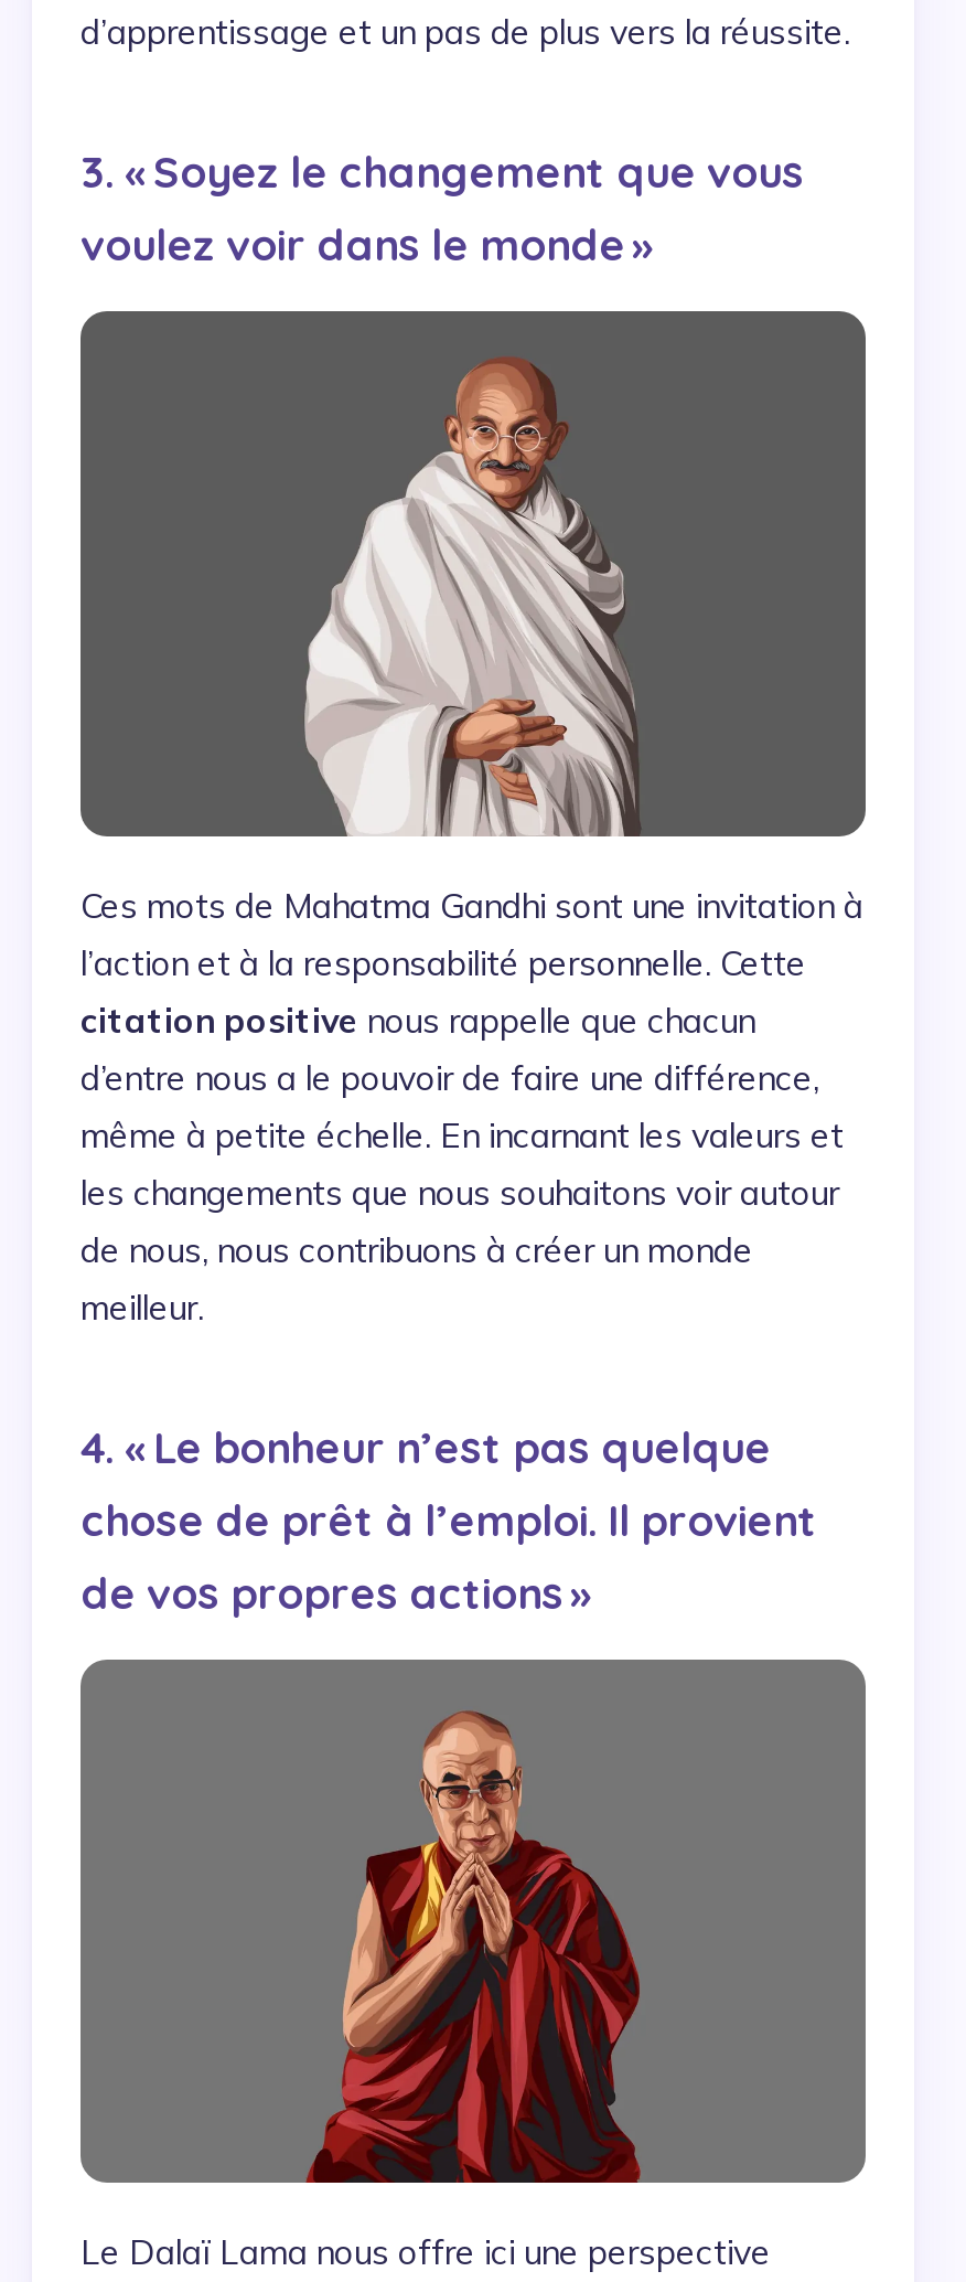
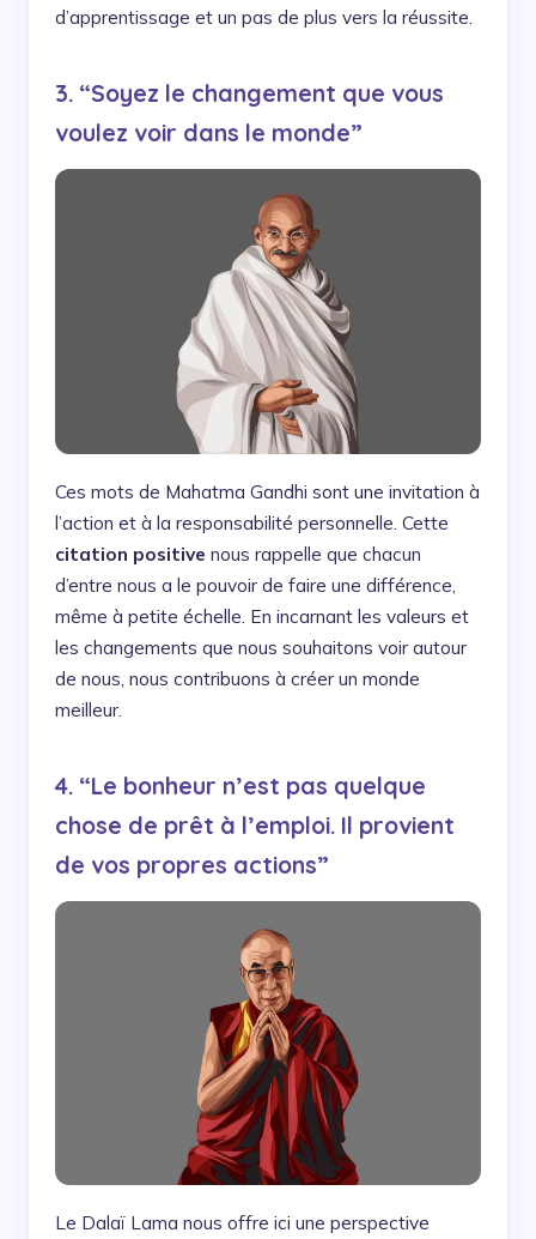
- 3. « Soyez le changement que vous
- voulez voir dans le monde »
+ 3. “Soyez le changement que vous
+ voulez voir dans le monde”

- 4. « Le bonheur n’est pas quelque
+ 4. “Le bonheur n’est pas quelque

- de vos propres actions »
+ de vos propres actions”
